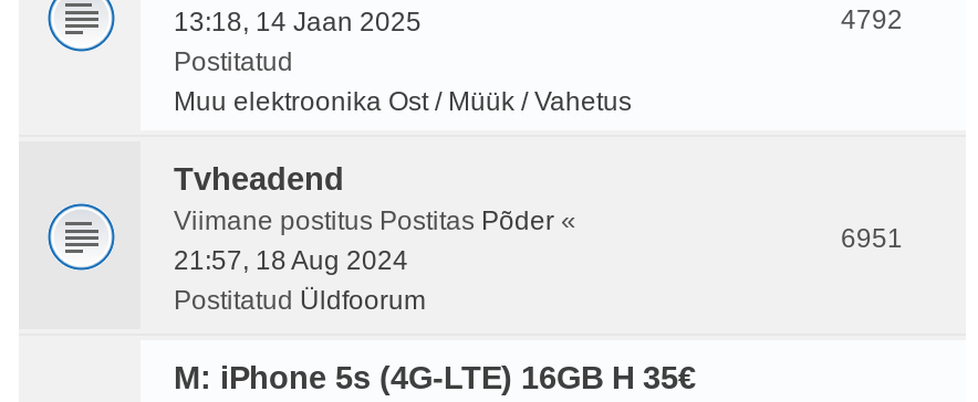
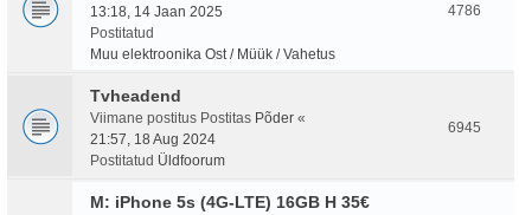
- 4792
+ 4786

- 6951
+ 6945
